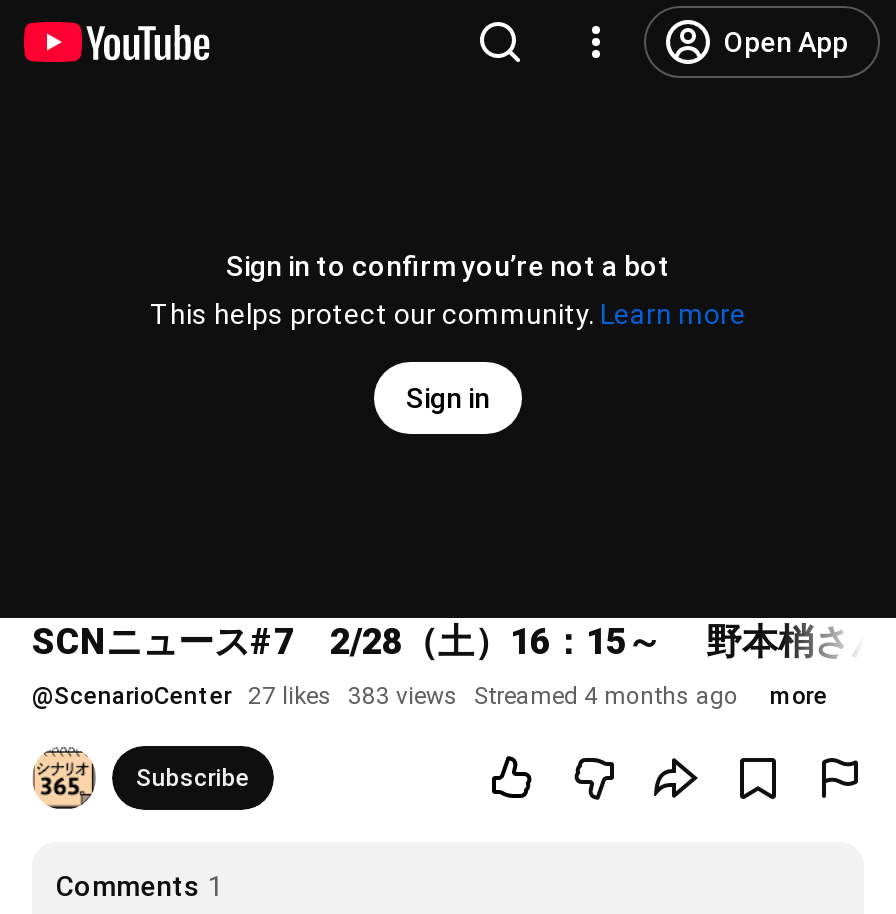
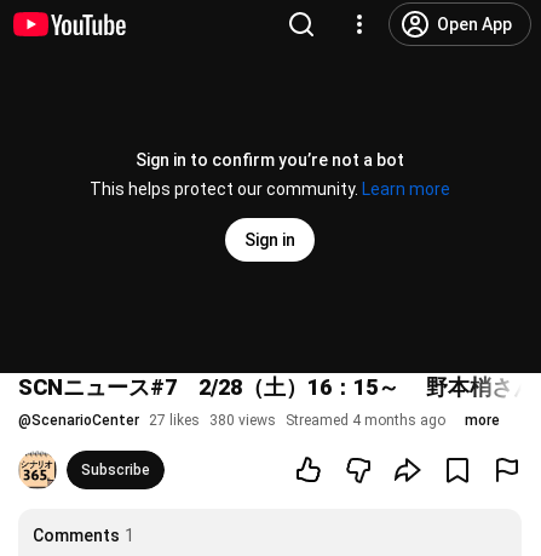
- @ScenarioCenter 27 likes 383 views Streamed 4 months ago
+ @ScenarioCenter 27 likes 380 views Streamed 4 months ago
